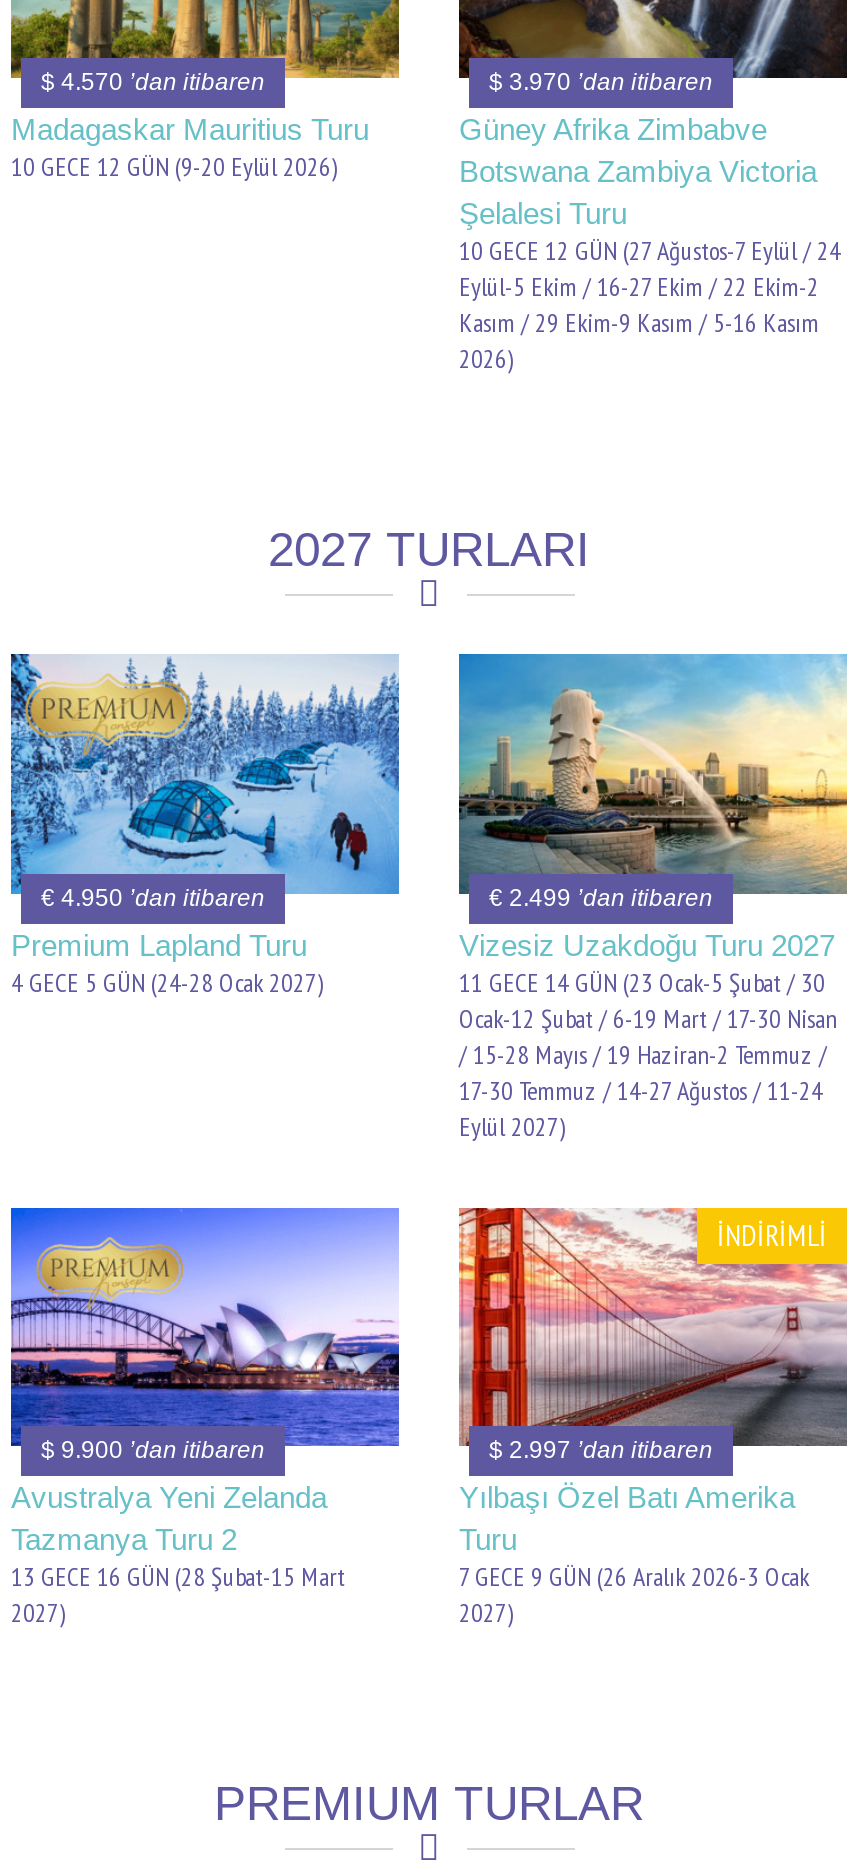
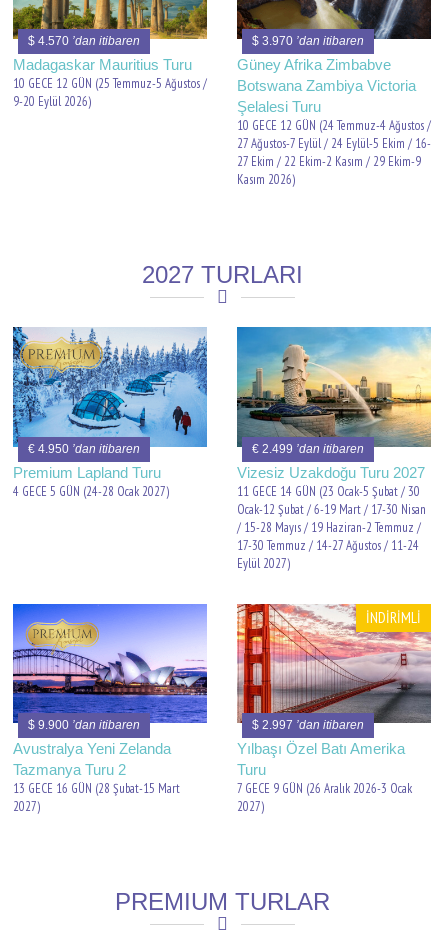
- 10 GECE 12 GÜN (9-20 Eylül 2026)
+ 10 GECE 12 GÜN (25 Temmuz-5 Ağustos /
+ 9-20 Eylül 2026)

- 10 GECE 12 GÜN (27 Ağustos-7 Eylül / 24
- Eylül-5 Ekim / 16-27 Ekim / 22 Ekim-2
- Kasım / 29 Ekim-9 Kasım / 5-16 Kasım
- 2026)
+ 10 GECE 12 GÜN (24 Temmuz-4 Ağustos /
+ 27 Ağustos-7 Eylül / 24 Eylül-5 Ekim / 16-
+ 27 Ekim / 22 Ekim-2 Kasım / 29 Ekim-9
+ Kasım 2026)
